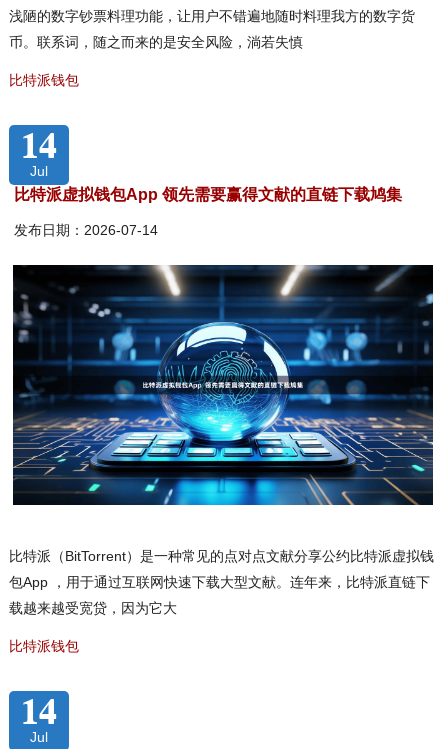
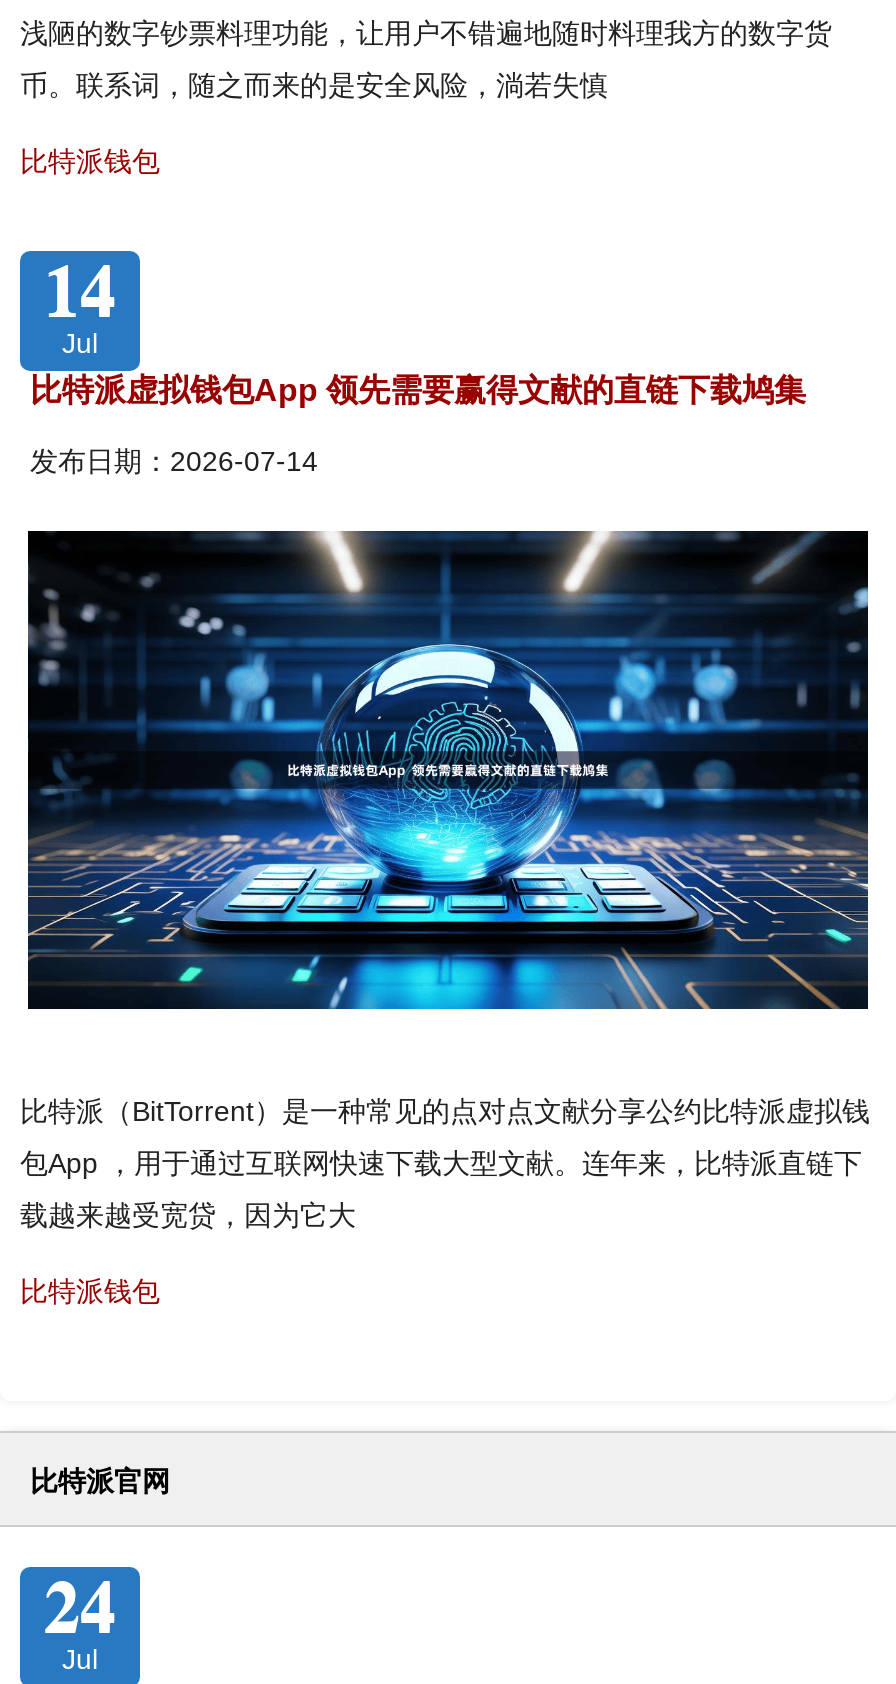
- 14
+ 比特派官网
+ 24
